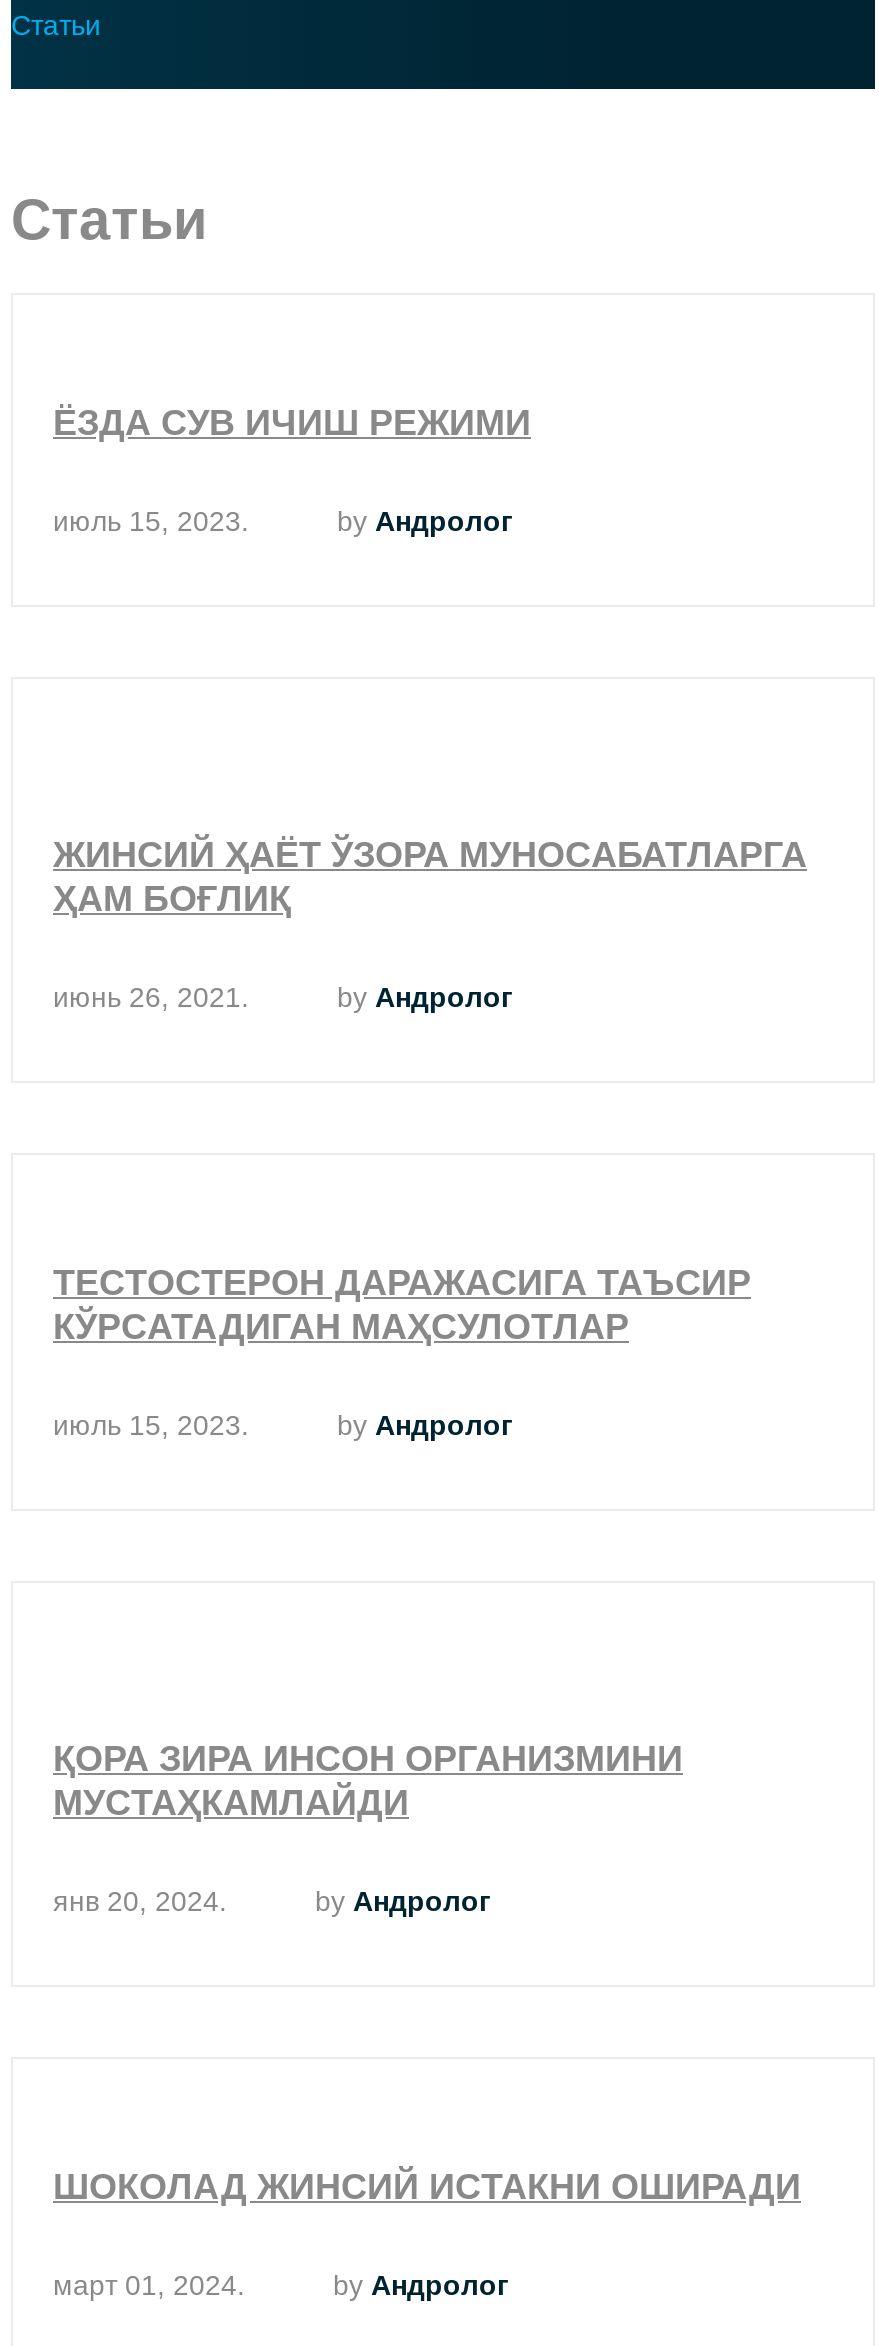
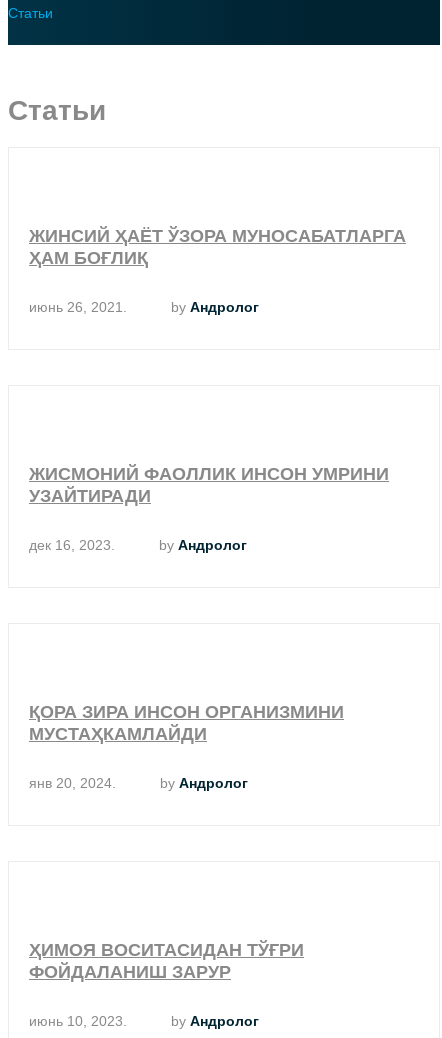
- ЁЗДА СУВ ИЧИШ РЕЖИМИ
- июль 15, 2023.
- by Андролог

moved up: ЖИНСИЙ ҲАЁТ ЎЗОРА МУНОСАБАТЛАРГА | ҲАМ БОҒЛИҚ | июнь 26, 2021. | by Андролог

- ТЕСТОСТЕРОН ДАРАЖАСИГА ТАЪСИР
- КЎРСАТАДИГАН МАҲСУЛОТЛАР
+ ЖИСМОНИЙ ФАОЛЛИК ИНСОН УМРИНИ
+ УЗАЙТИРАДИ

- июль 15, 2023.
+ дек 16, 2023.

moved up: by Андролог | ҚОРА ЗИРА ИНСОН ОРГАНИЗМИНИ | МУСТАҲКАМЛАЙДИ | янв 20, 2024. | by Андролог

- ШОКОЛАД ЖИНСИЙ ИСТАКНИ ОШИРАДИ
+ ҲИМОЯ ВОСИТАСИДАН ТЎҒРИ
+ ФОЙДАЛАНИШ ЗАРУР

- март 01, 2024.
+ июнь 10, 2023.
